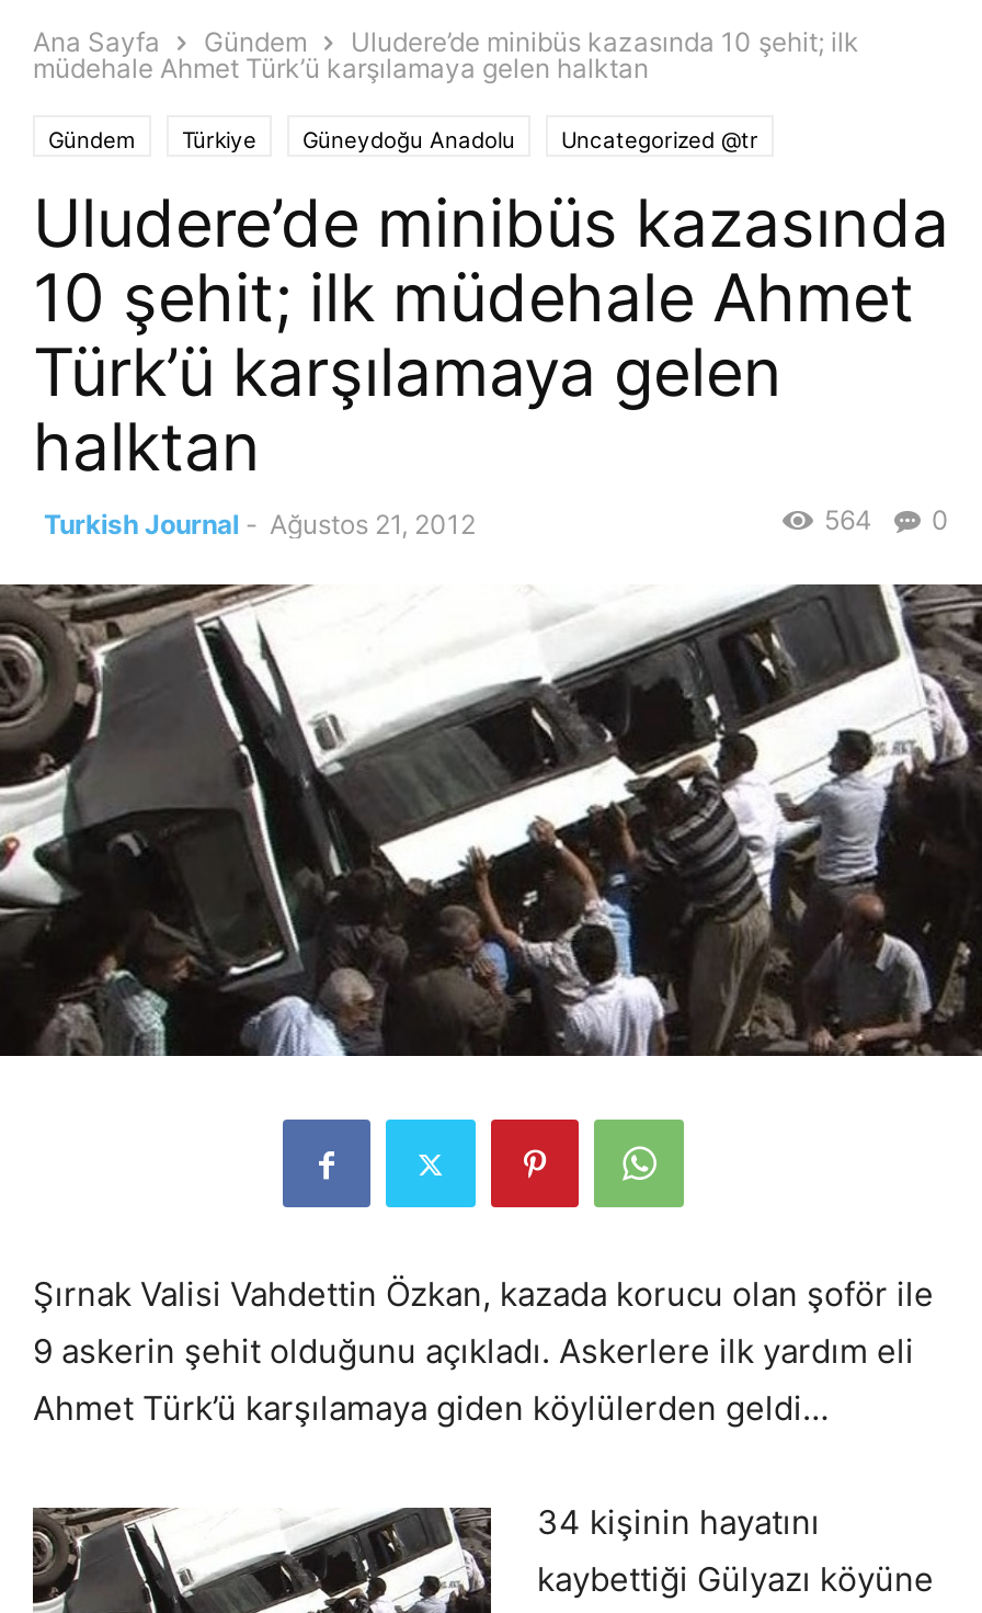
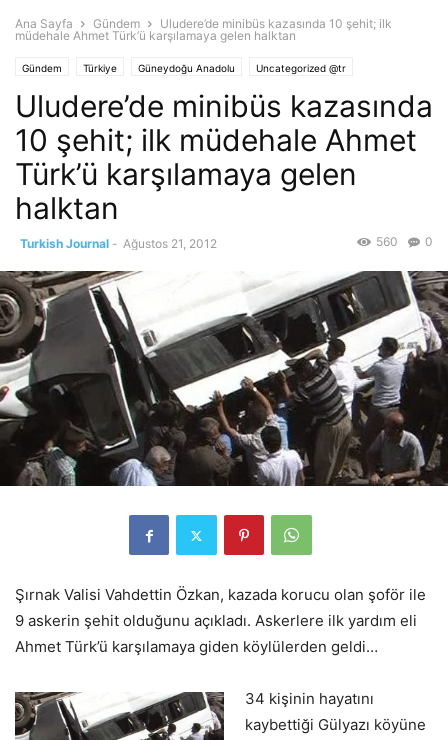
- 564 0
+ 560 0
